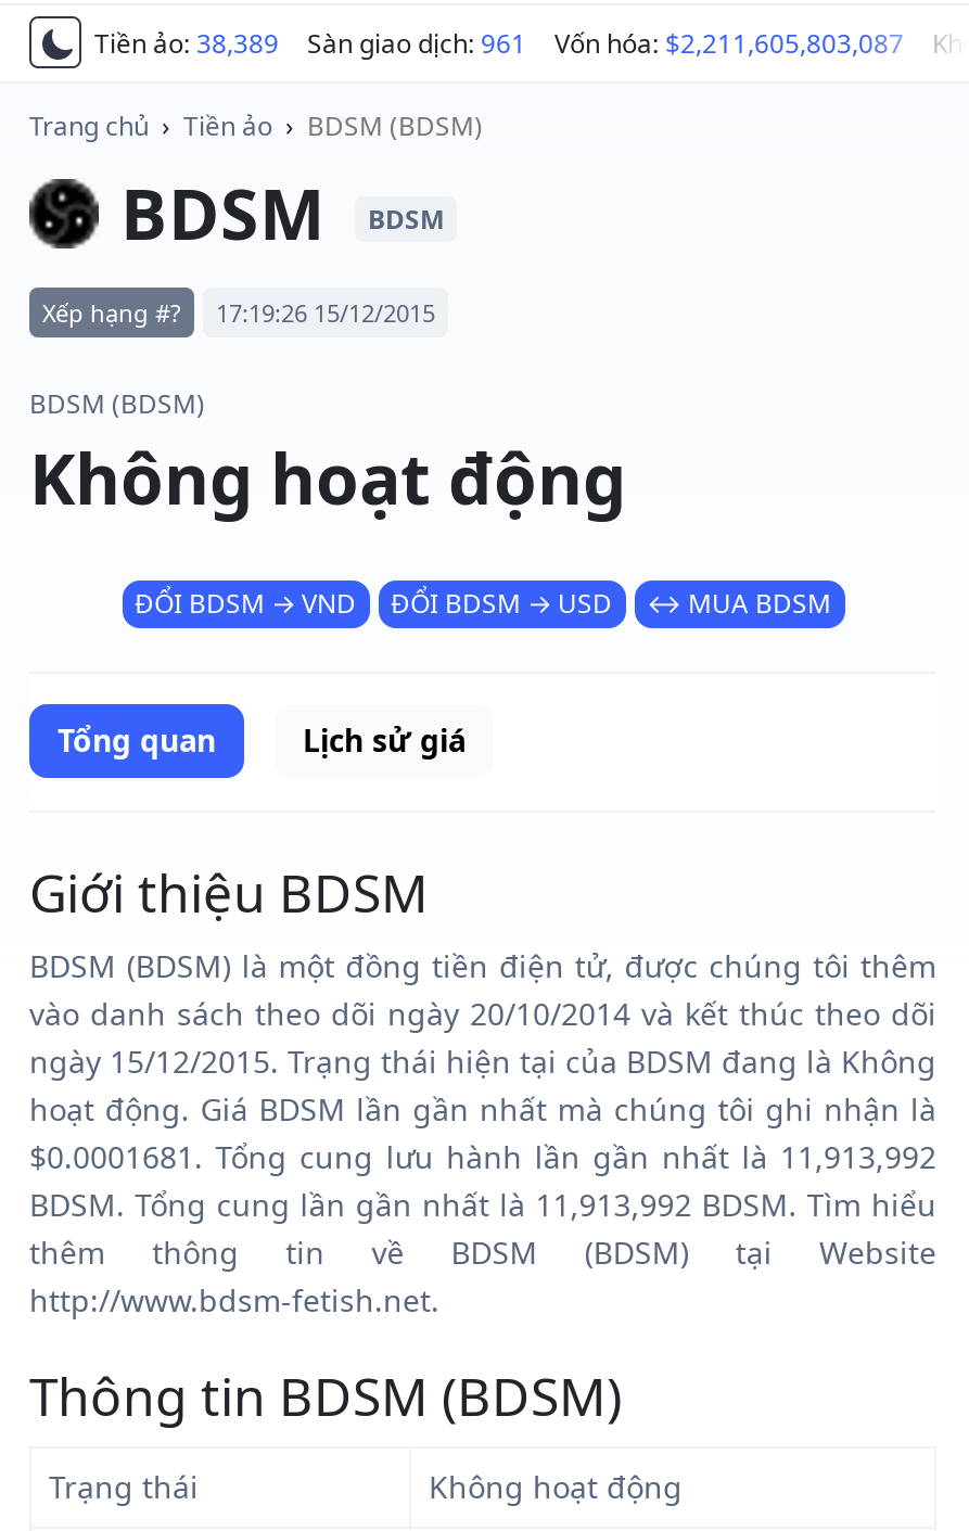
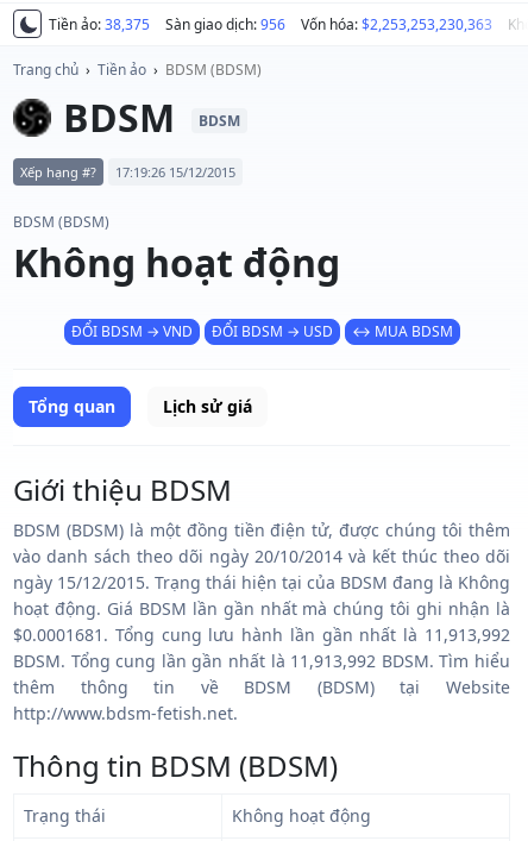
- Tiền ảo: 38,389
+ Tiền ảo: 38,375

- Sàn giao dịch: 961
+ Sàn giao dịch: 956

- Vốn hóa: $2,211,605,803,087
+ Vốn hóa: $2,253,253,230,363
